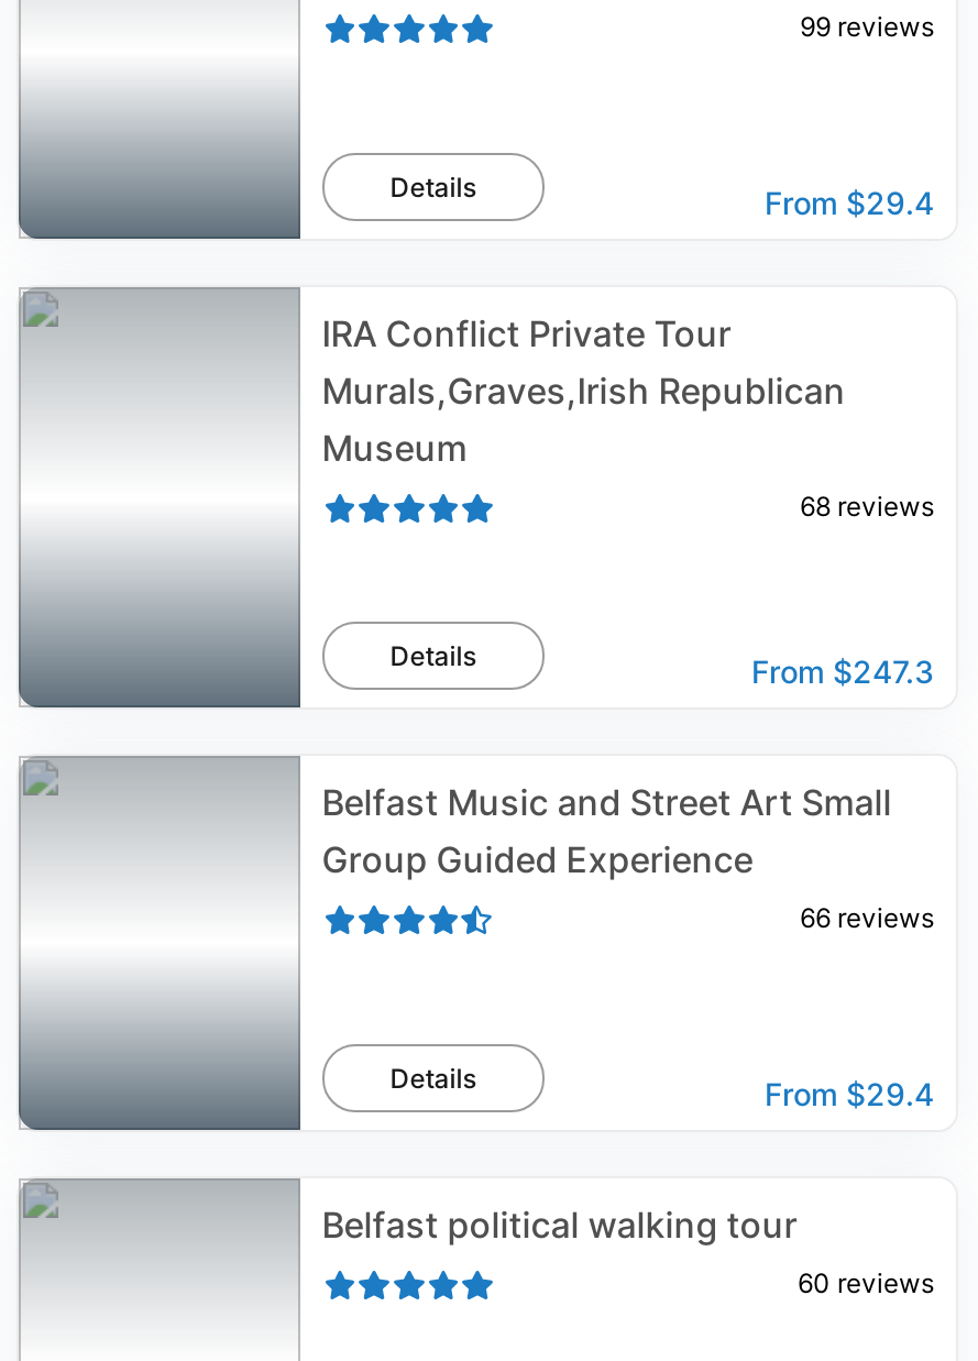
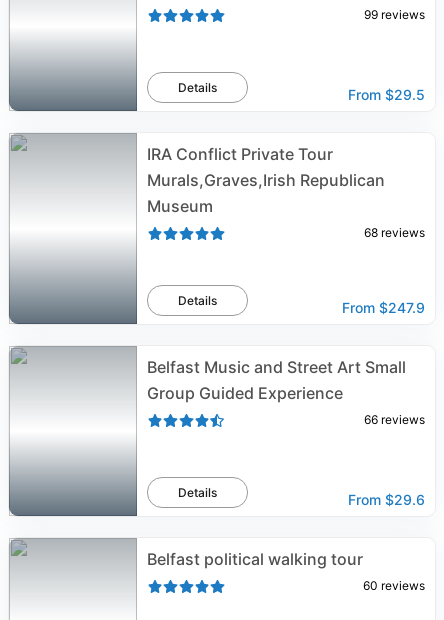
- From $29.4
+ From $29.5

- From $247.3
+ From $247.9

- From $29.4
+ From $29.6
